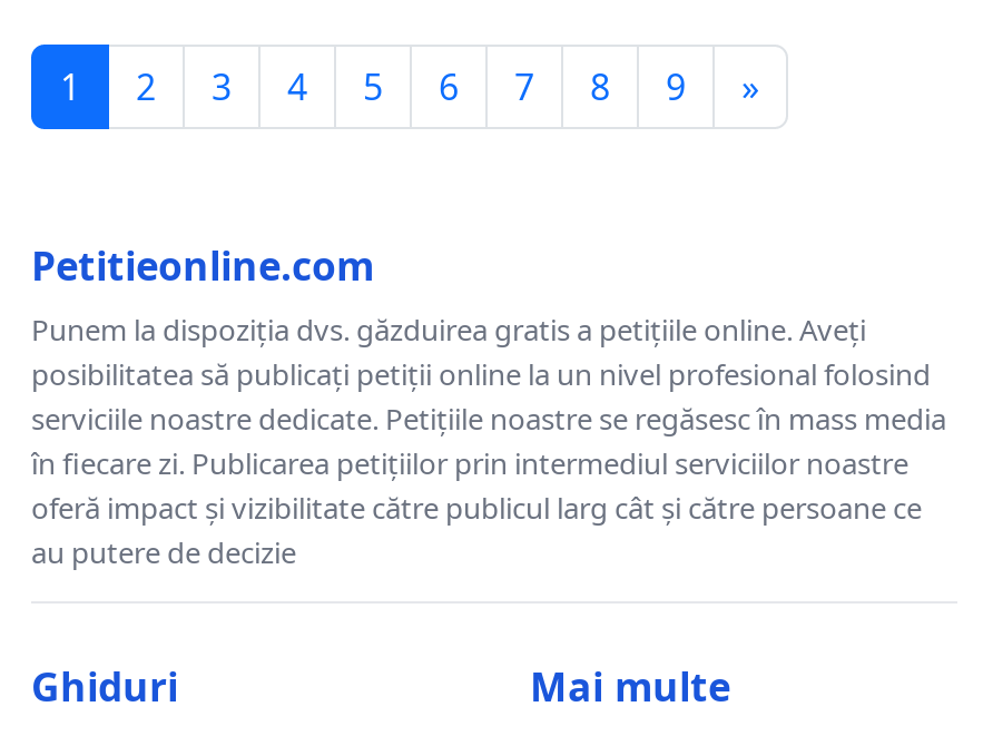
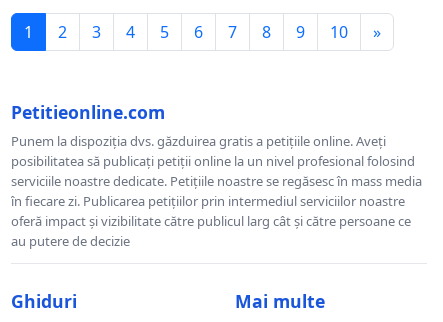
+ 10
